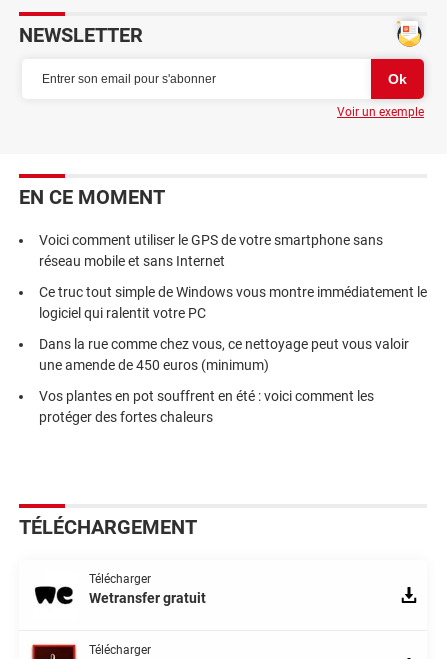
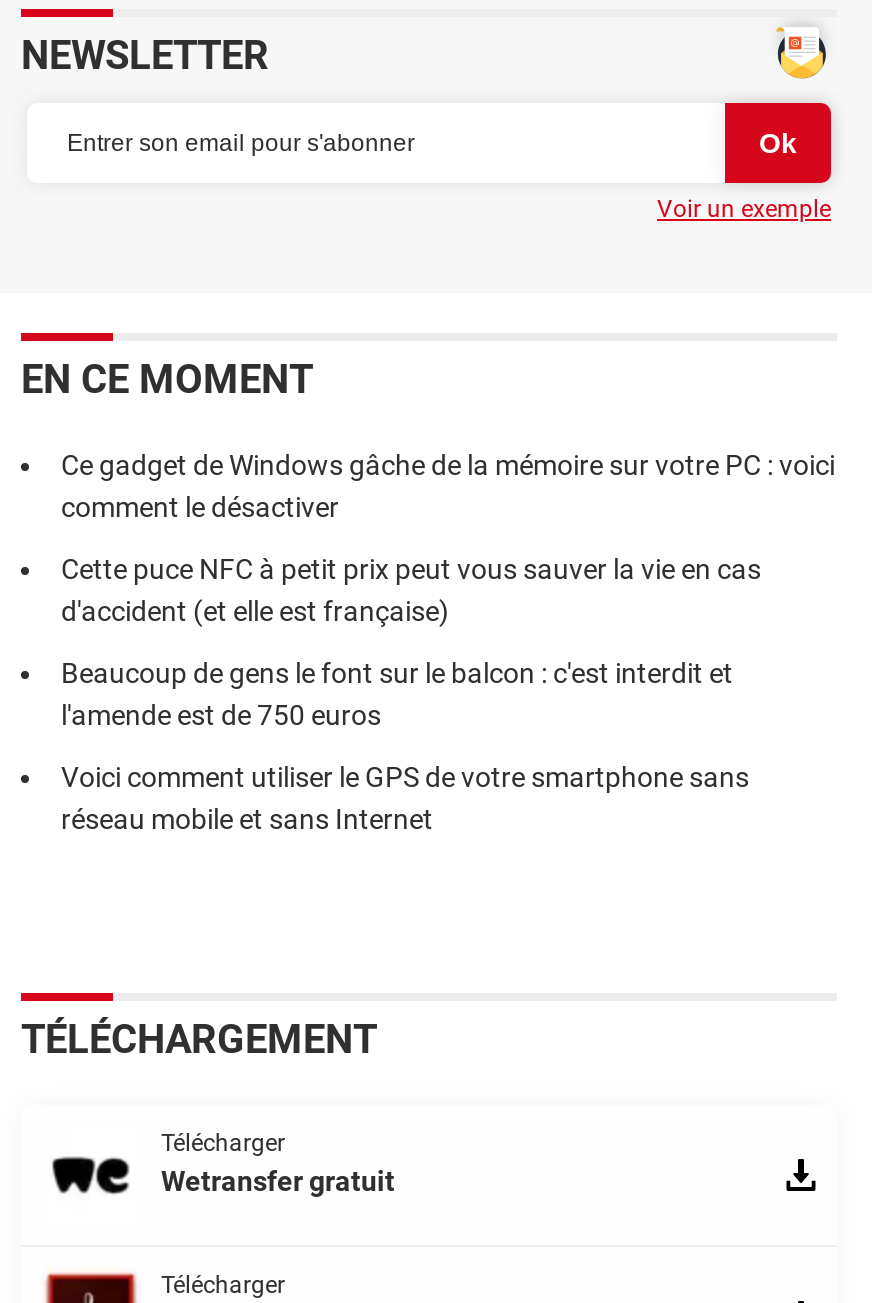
+ Ce gadget de Windows gâche de la mémoire sur votre PC : voici
+ comment le désactiver
+ Cette puce NFC à petit prix peut vous sauver la vie en cas
+ d'accident (et elle est française)
+ Beaucoup de gens le font sur le balcon : c'est interdit et
+ l'amende est de 750 euros

moved down: Voici comment utiliser le GPS de votre smartphone sans | réseau mobile et sans Internet

- Ce truc tout simple de Windows vous montre immédiatement le
- logiciel qui ralentit votre PC
- Dans la rue comme chez vous, ce nettoyage peut vous valoir
- une amende de 450 euros (minimum)
- Vos plantes en pot souffrent en été : voici comment les
- protéger des fortes chaleurs
